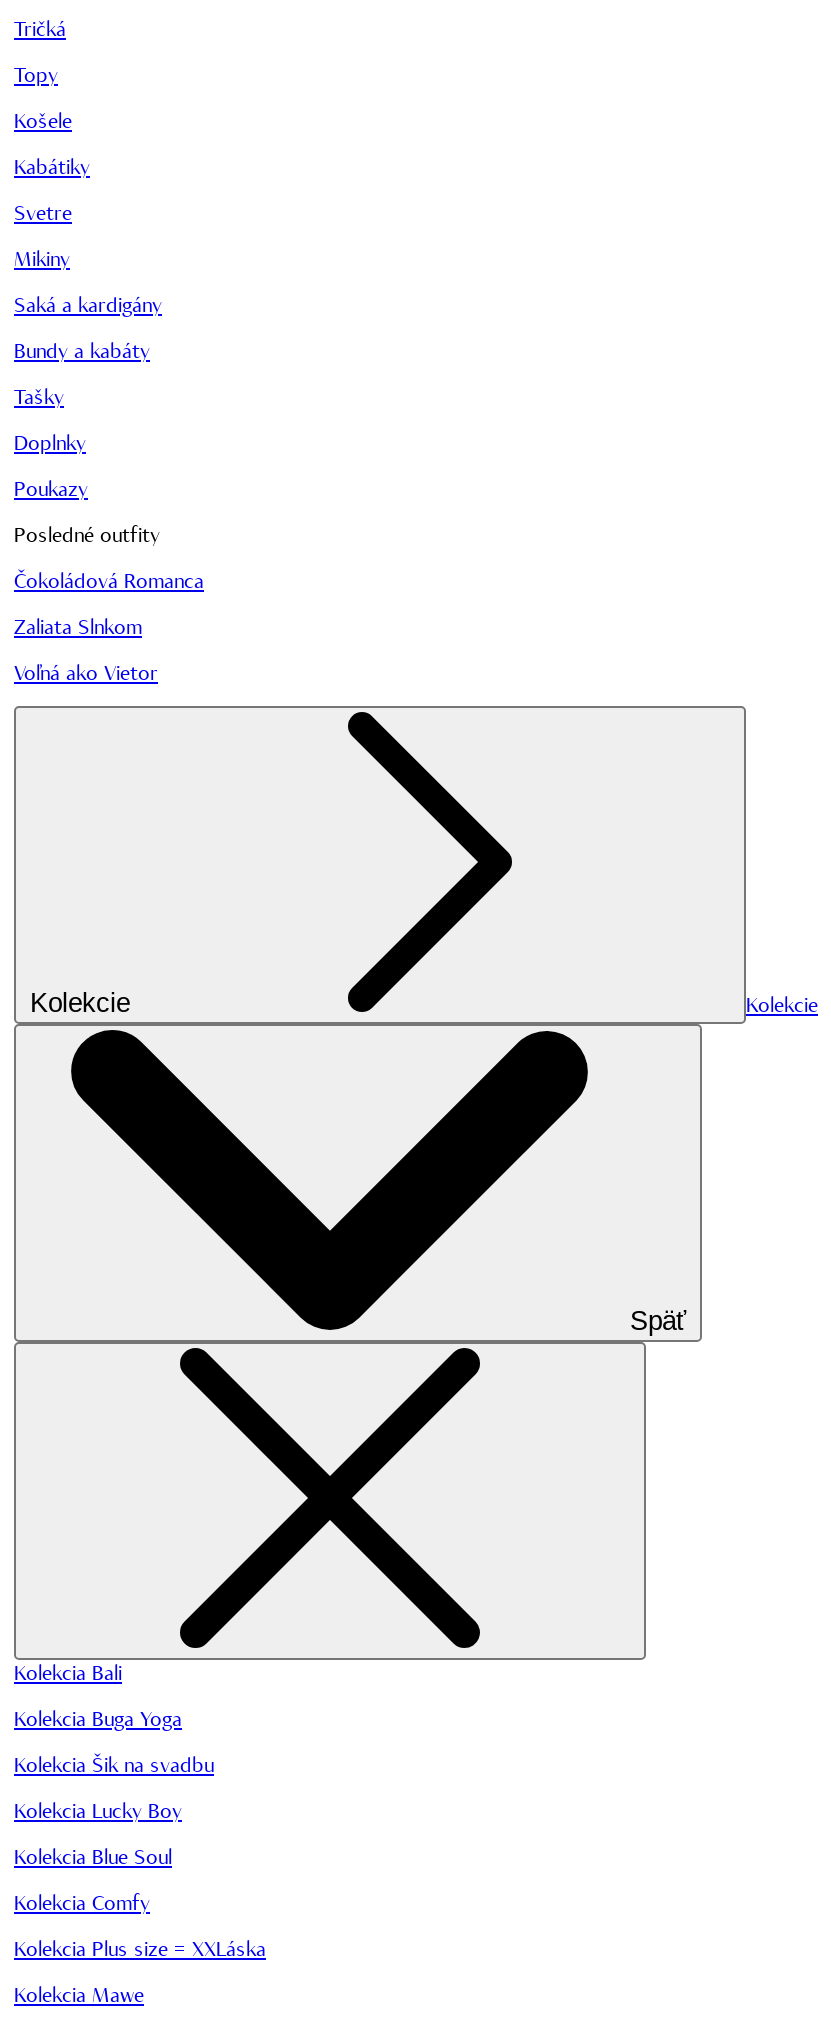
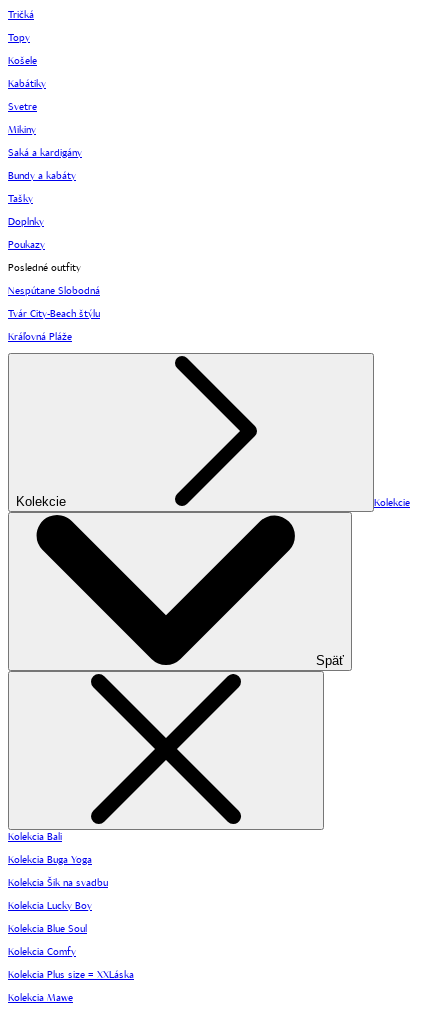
- Čokoládová Romanca
+ Nespútane Slobodná

- Zaliata Slnkom
+ Tvár City-Beach štýlu

- Voľná ako Vietor
+ Kráľovná Pláže
